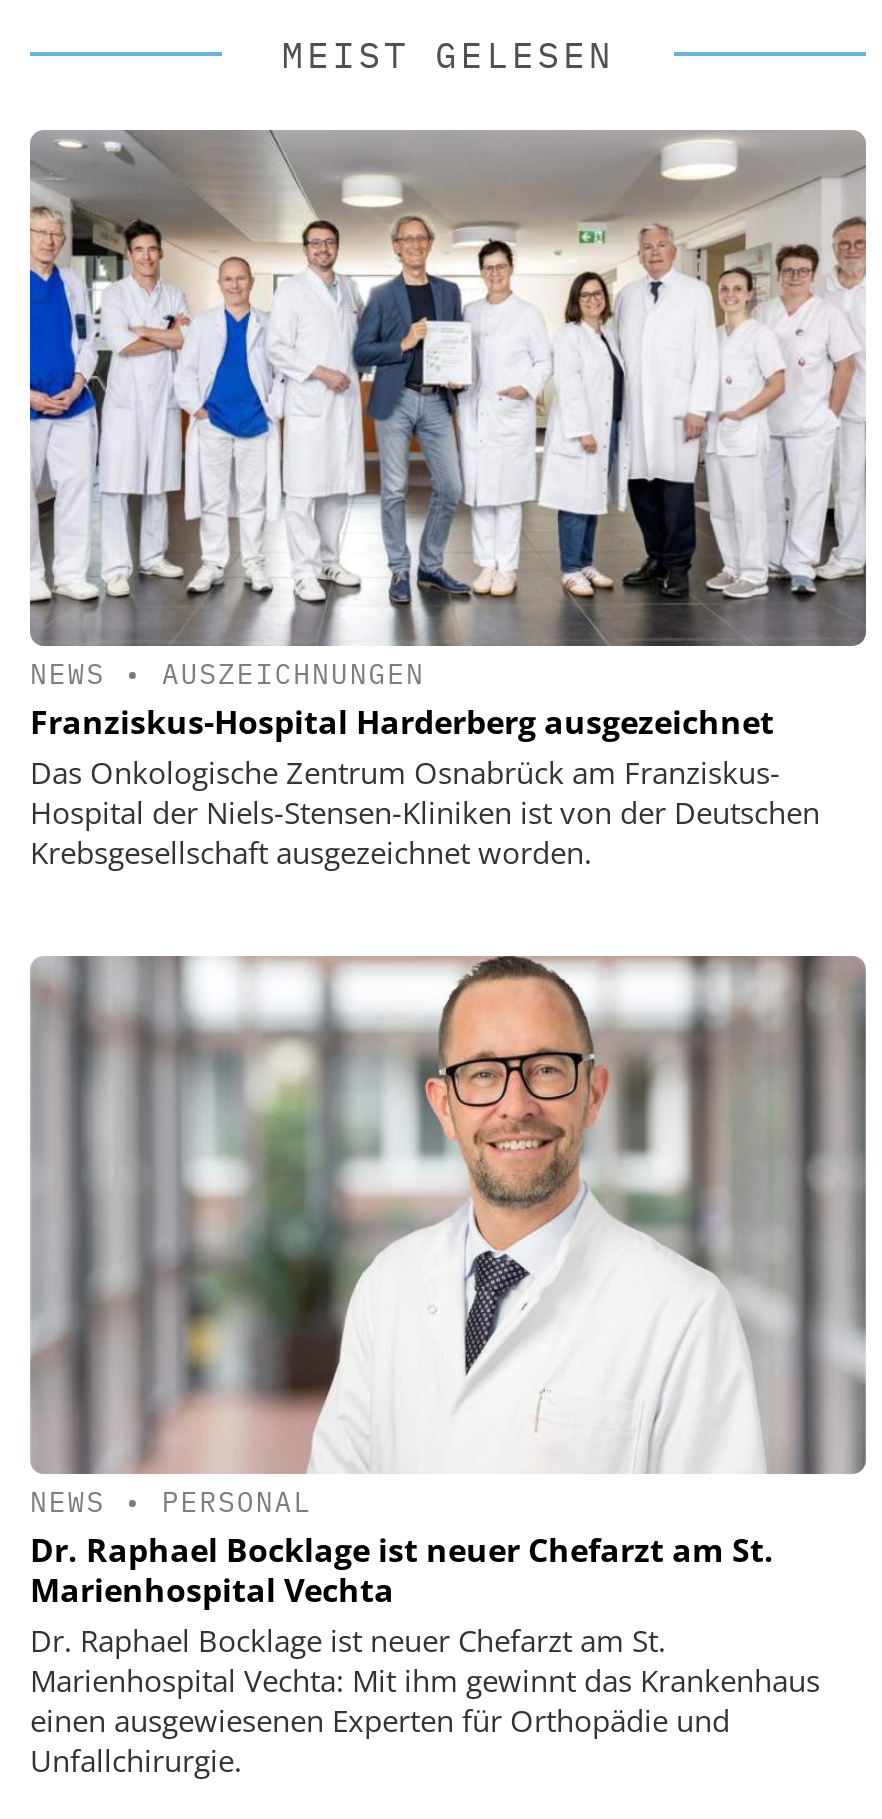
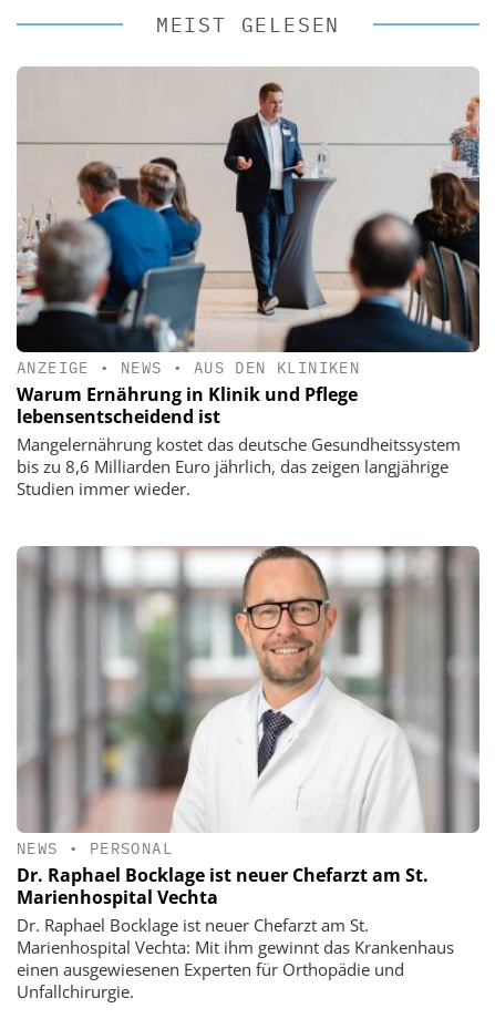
- [image]
- NEWS • AUSZEICHNUNGEN
- Franziskus-Hospital Harderberg ausgezeichnet
- Das Onkologische Zentrum Osnabrück am Franziskus-
- Hospital der Niels-Stensen-Kliniken ist von der Deutschen
- Krebsgesellschaft ausgezeichnet worden.
+ [image]
+ ANZEIGE • NEWS • AUS DEN KLINIKEN
+ Warum Ernährung in Klinik und Pflege
+ lebensentscheidend ist
+ Mangelernährung kostet das deutsche Gesundheitssystem
+ bis zu 8,6 Milliarden Euro jährlich, das zeigen langjährige
+ Studien immer wieder.
